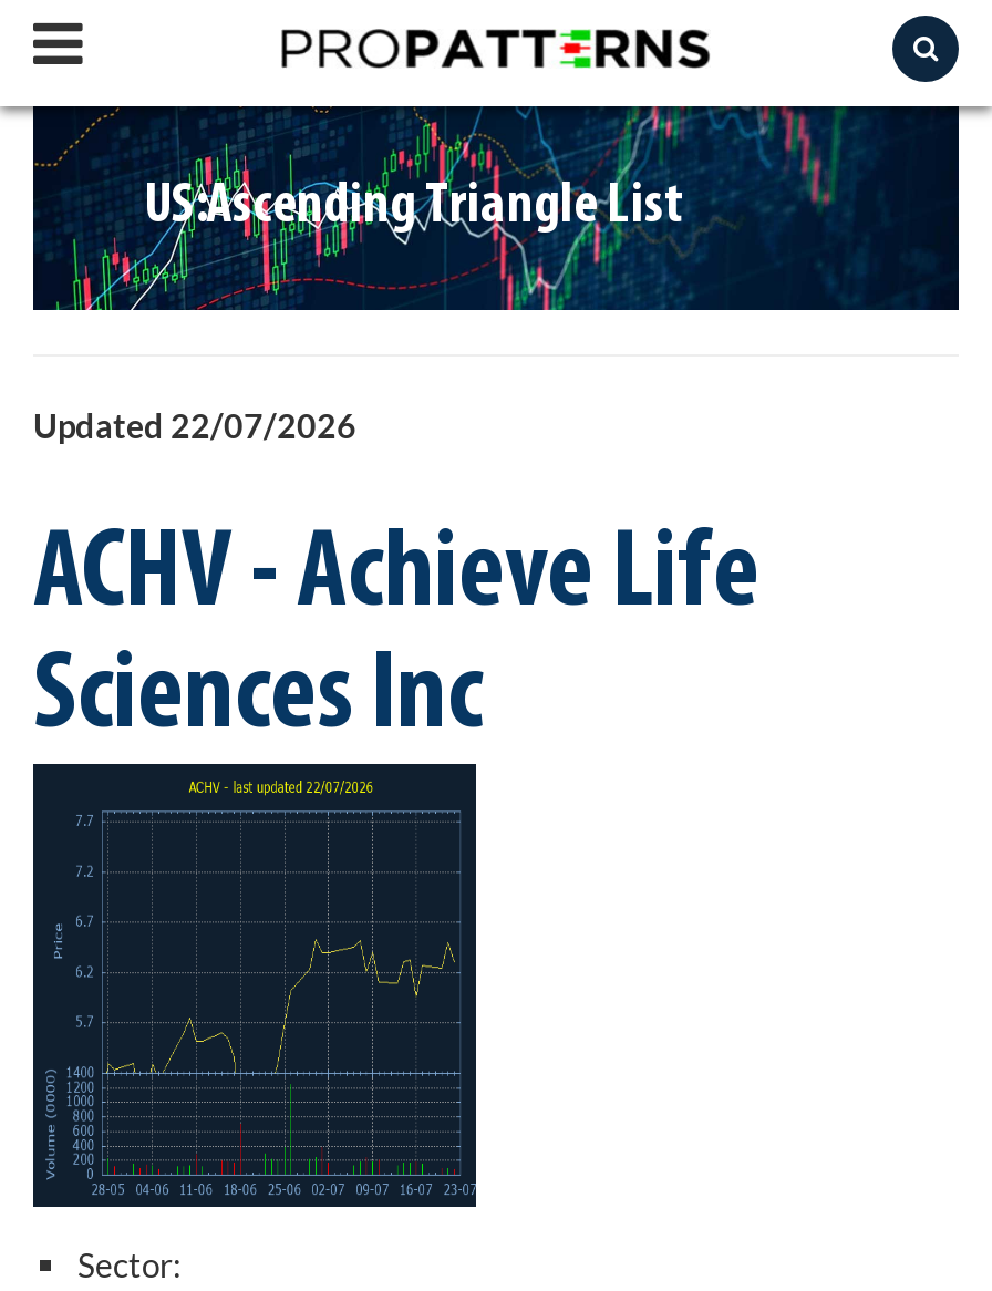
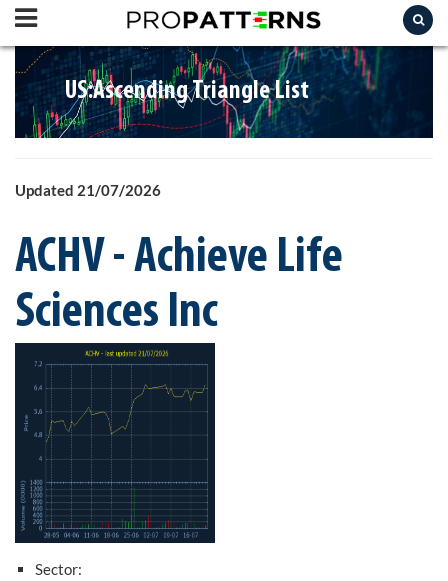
- Updated 22/07/2026
+ Updated 21/07/2026
